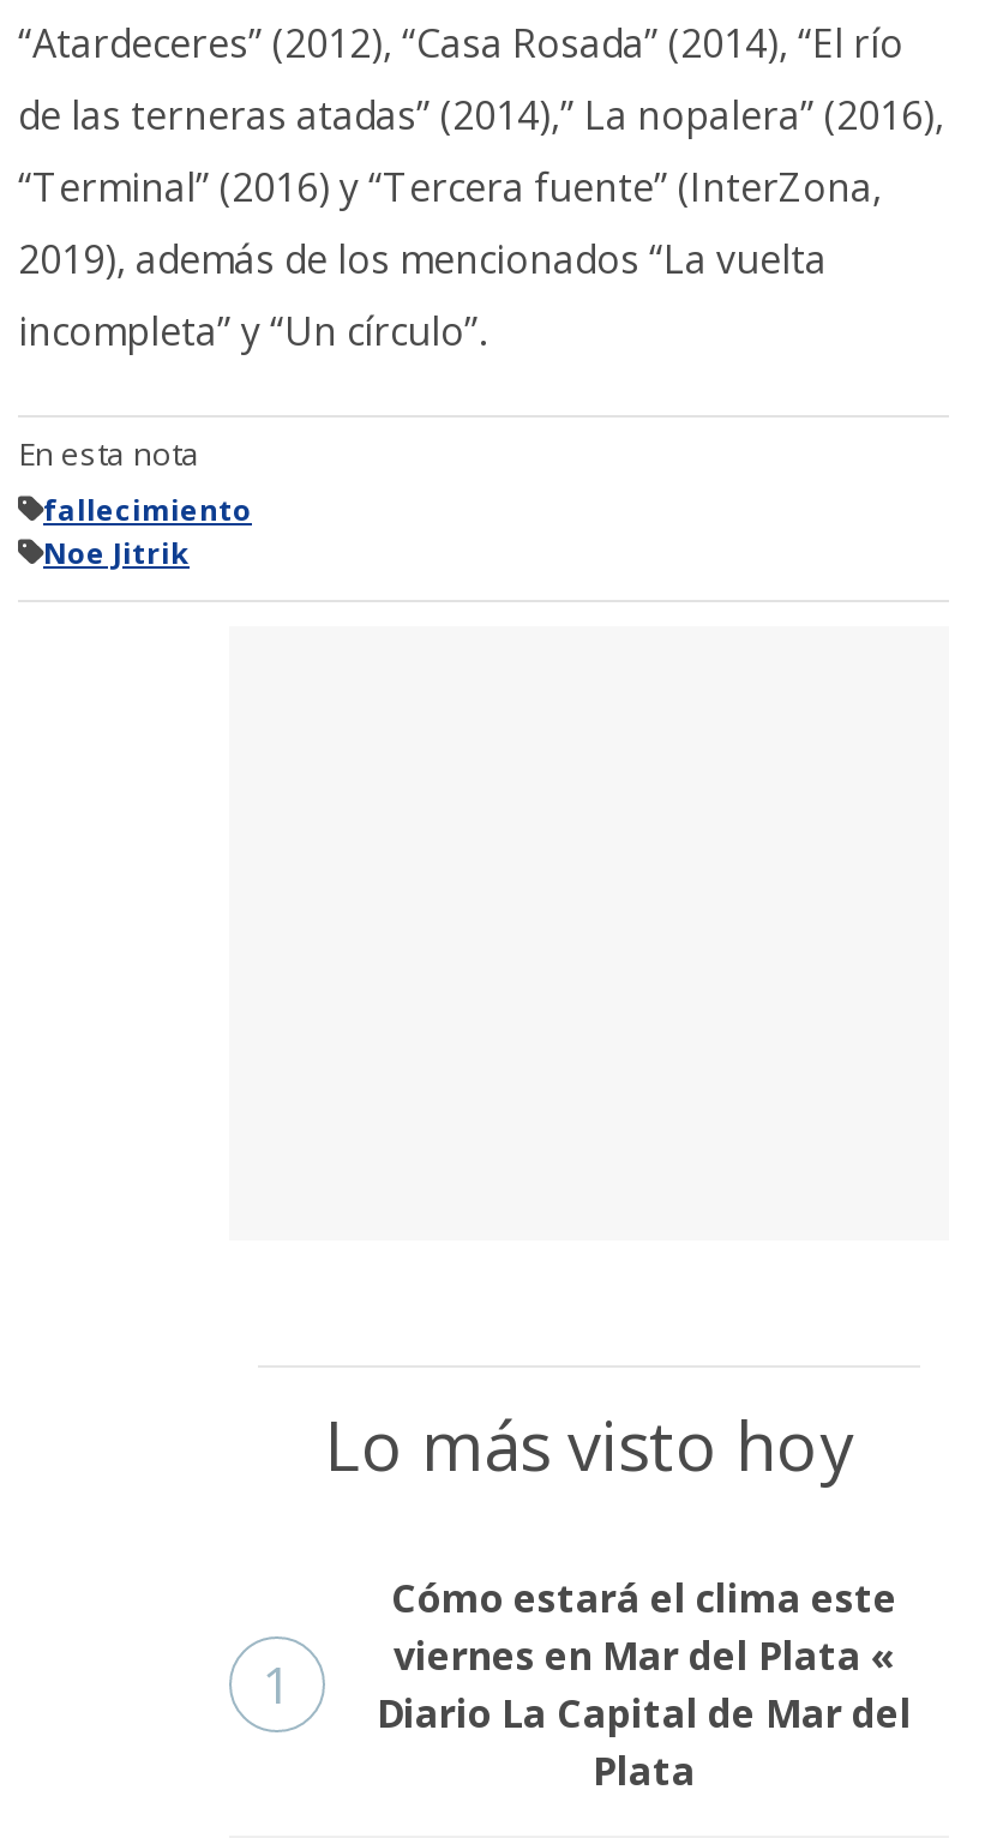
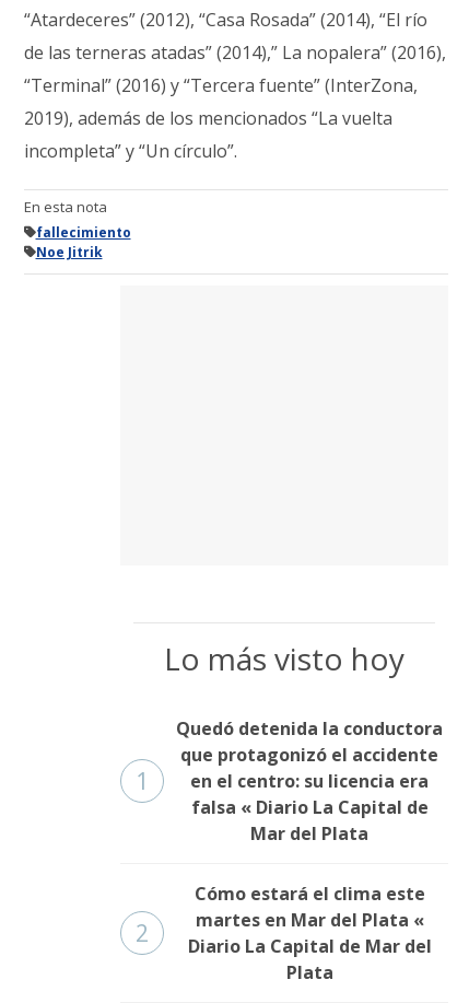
+ Quedó detenida la conductora
+ que protagonizó el accidente
+ en el centro: su licencia era
+ falsa « Diario La Capital de
+ Mar del Plata
+ 2

- viernes en Mar del Plata «
+ martes en Mar del Plata «
